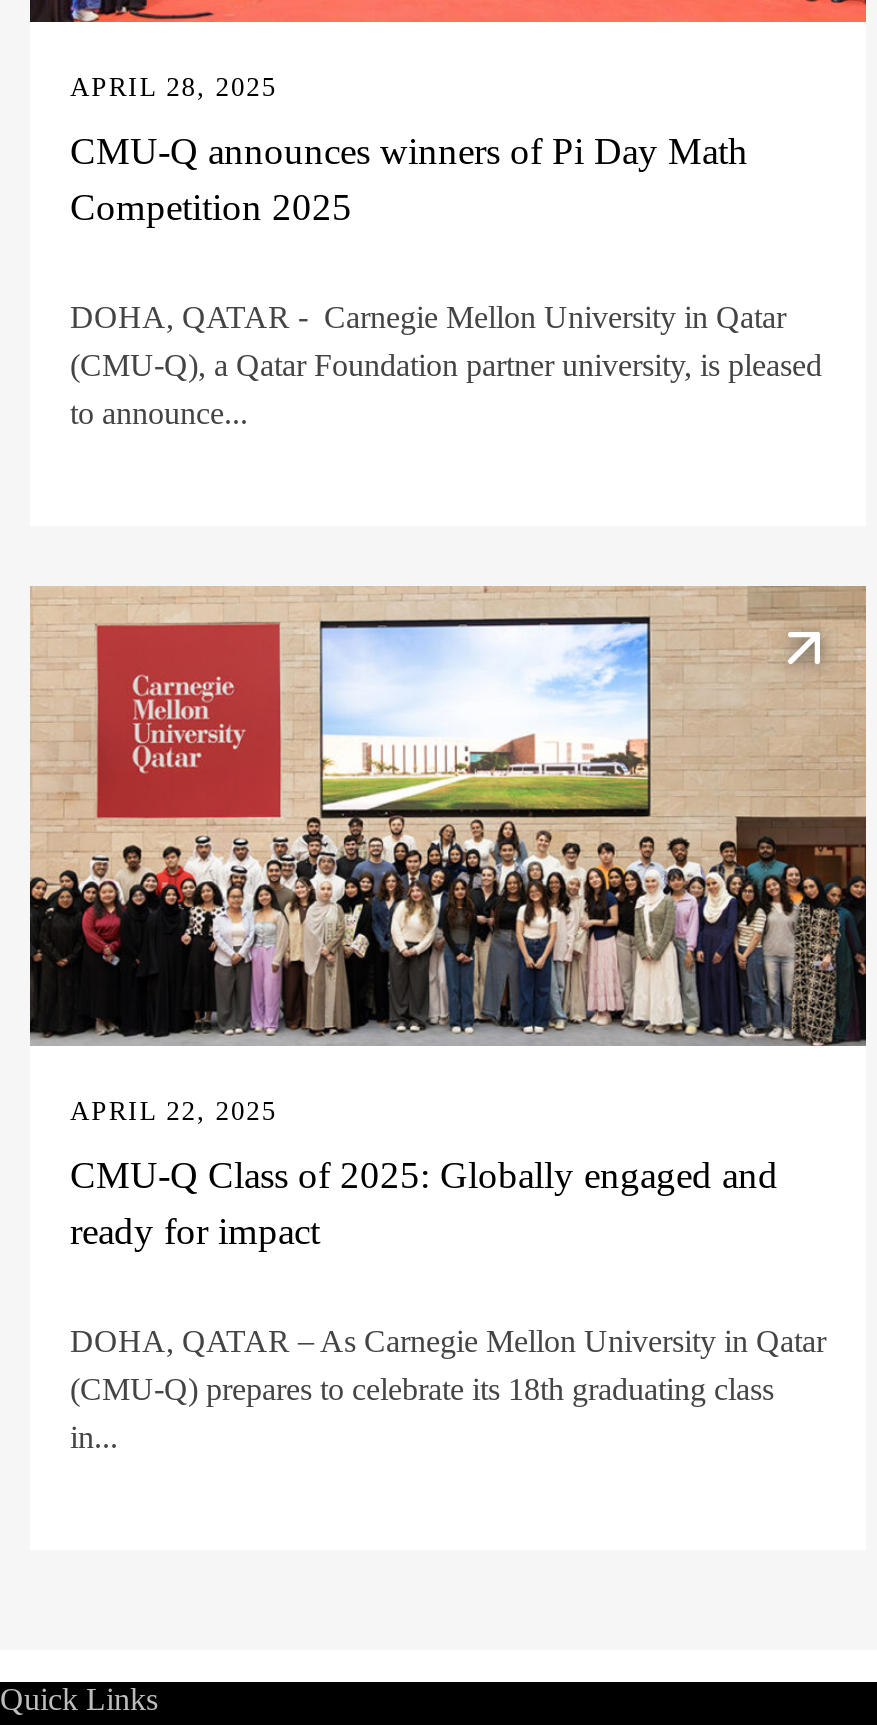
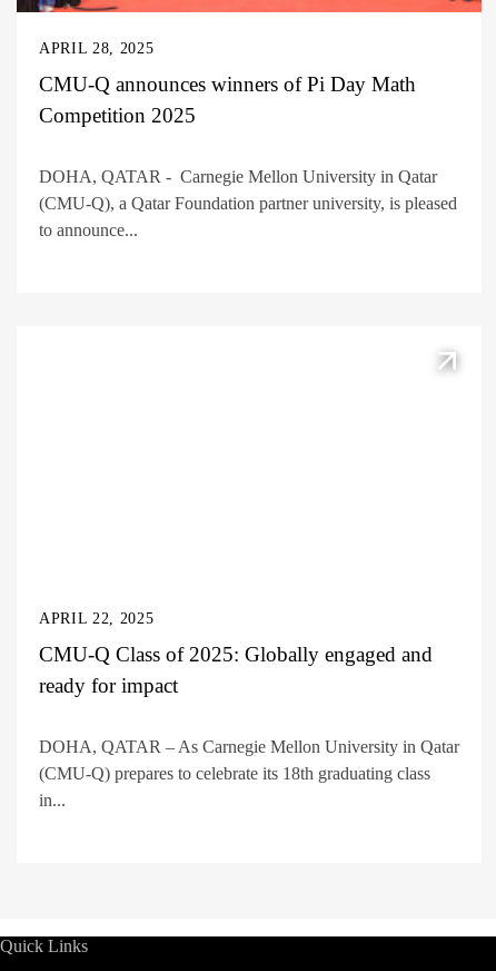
- [image]
